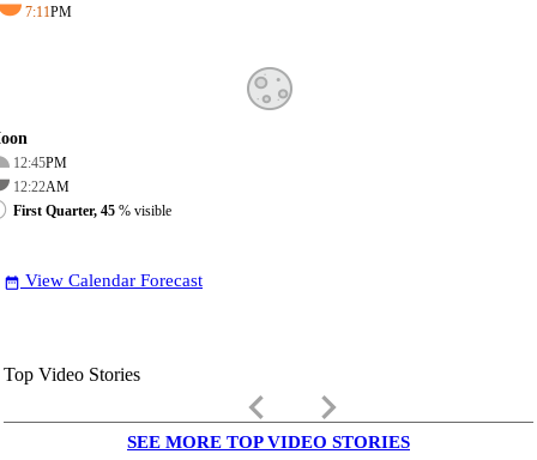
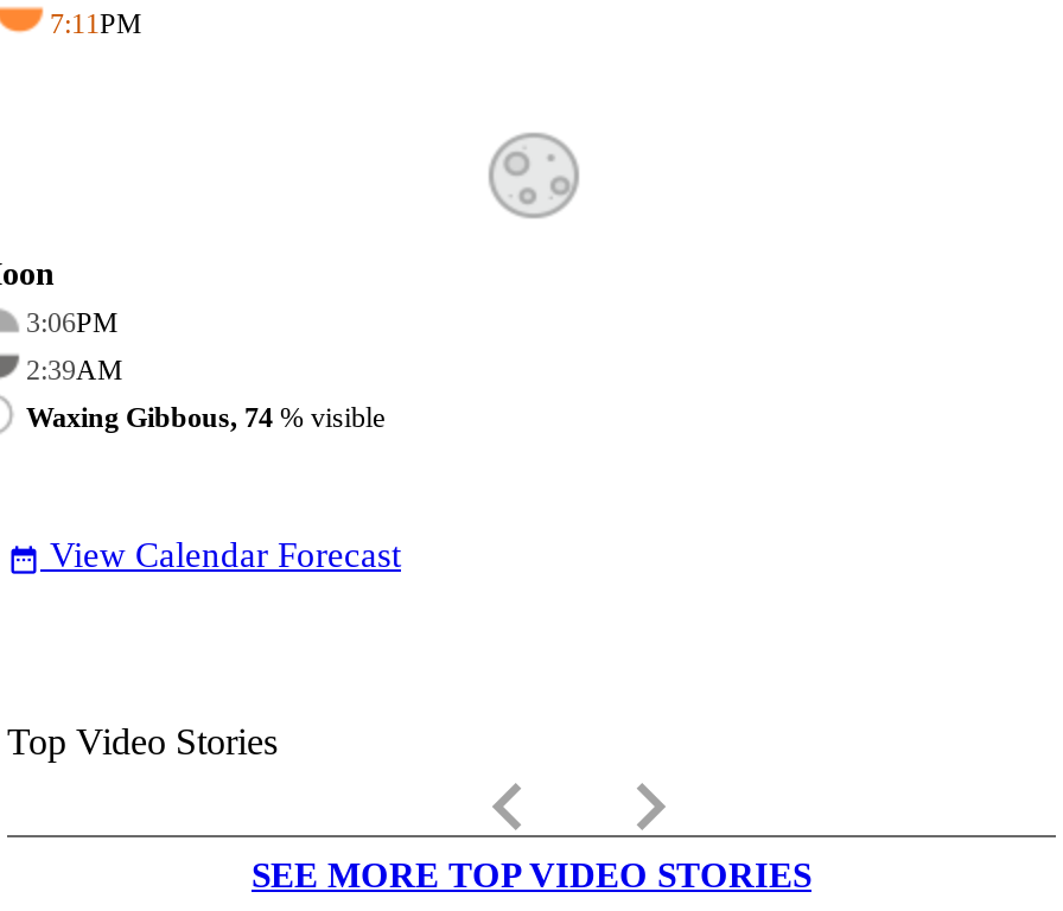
- 12:45PM
+ 3:06PM

- 12:22AM
+ 2:39AM

- First Quarter, 45% visible
+ Waxing Gibbous, 74% visible
